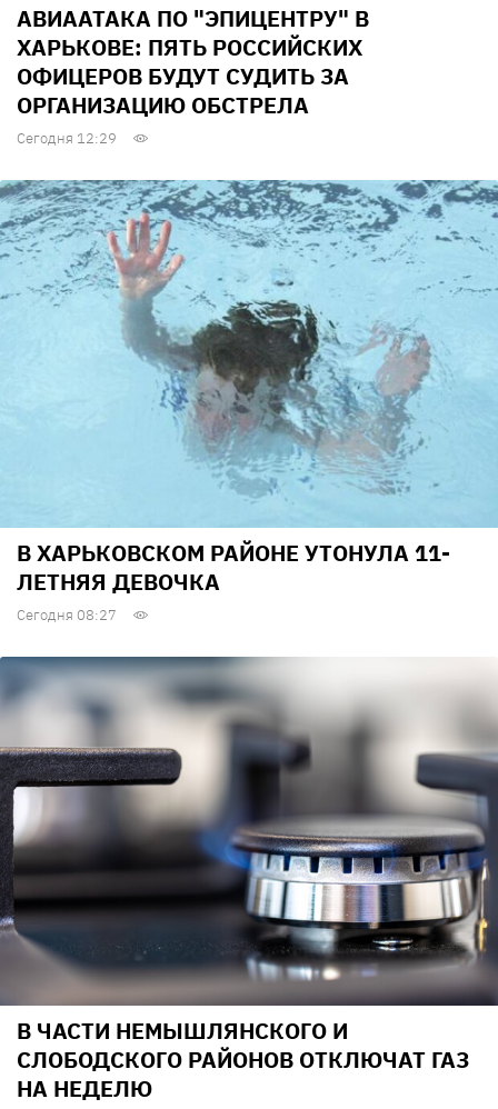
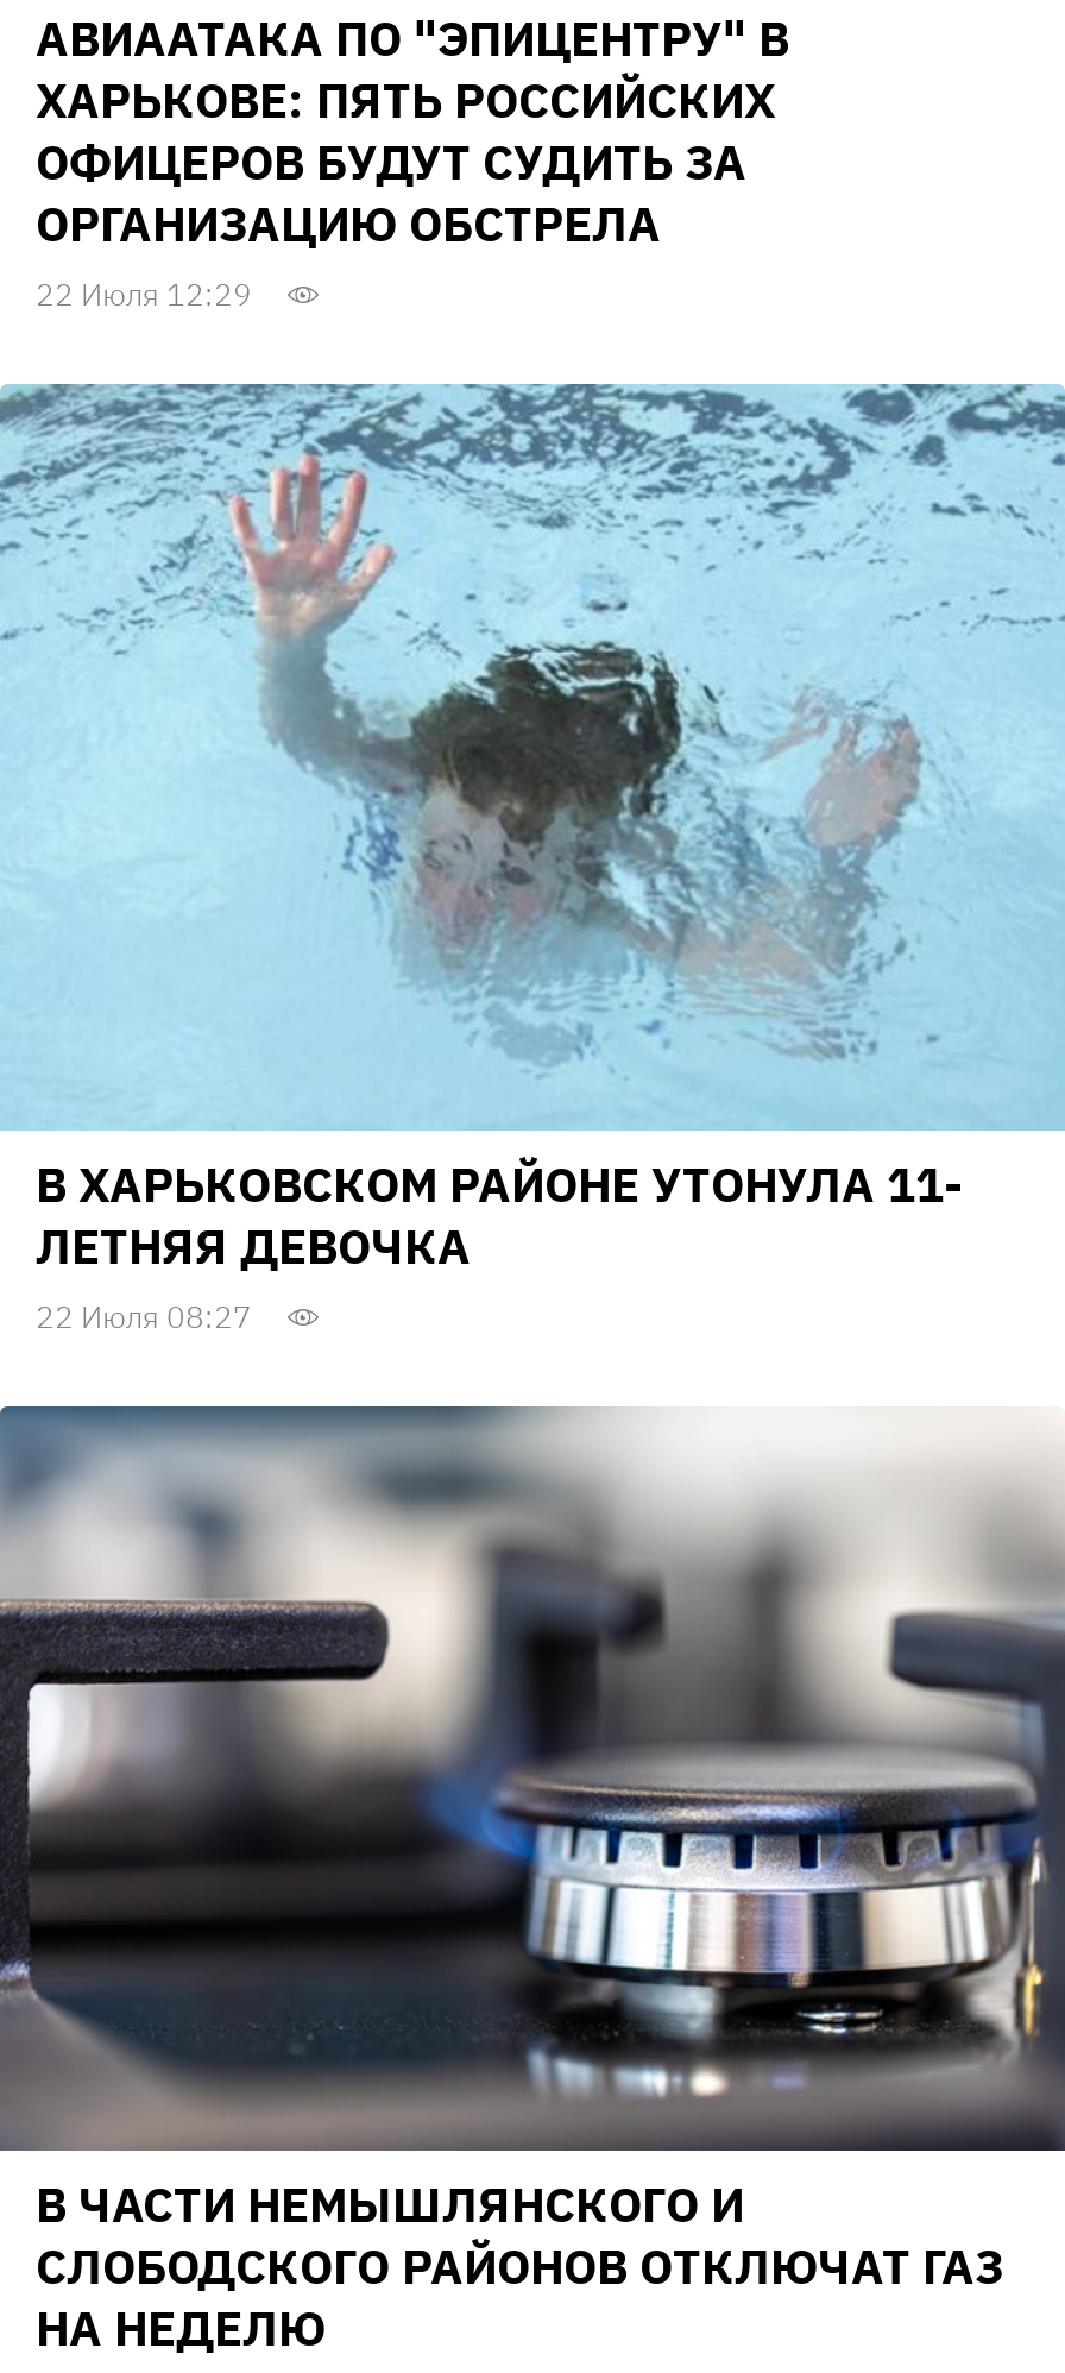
- Сегодня 12:29
+ 22 Июля 12:29

- Сегодня 08:27
+ 22 Июля 08:27
